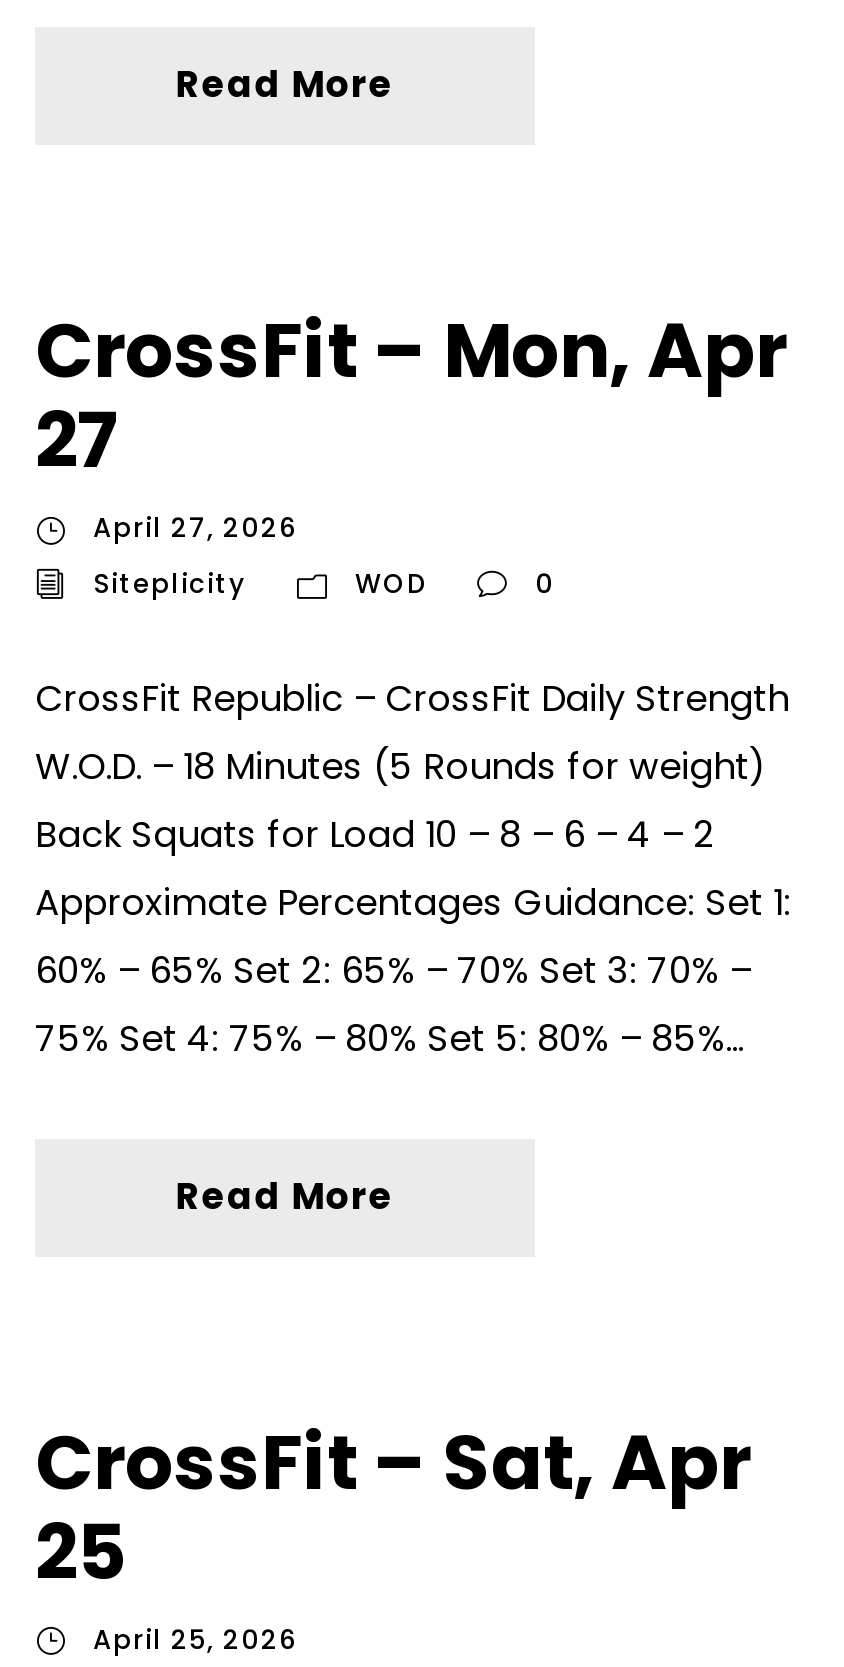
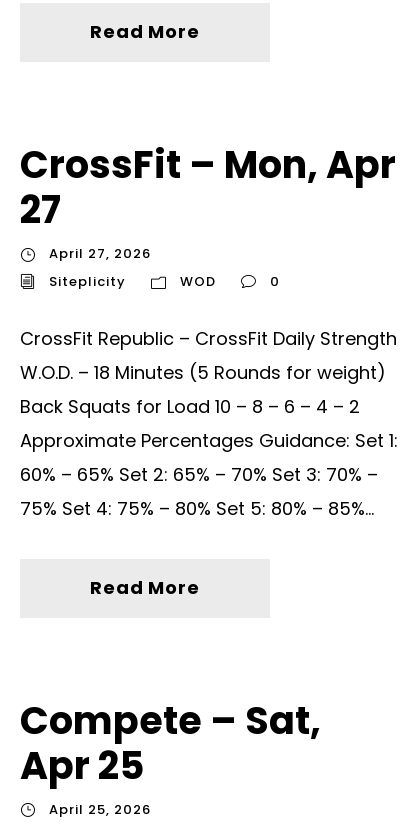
- CrossFit – Sat, Apr
- 25
+ Compete – Sat,
+ Apr 25
